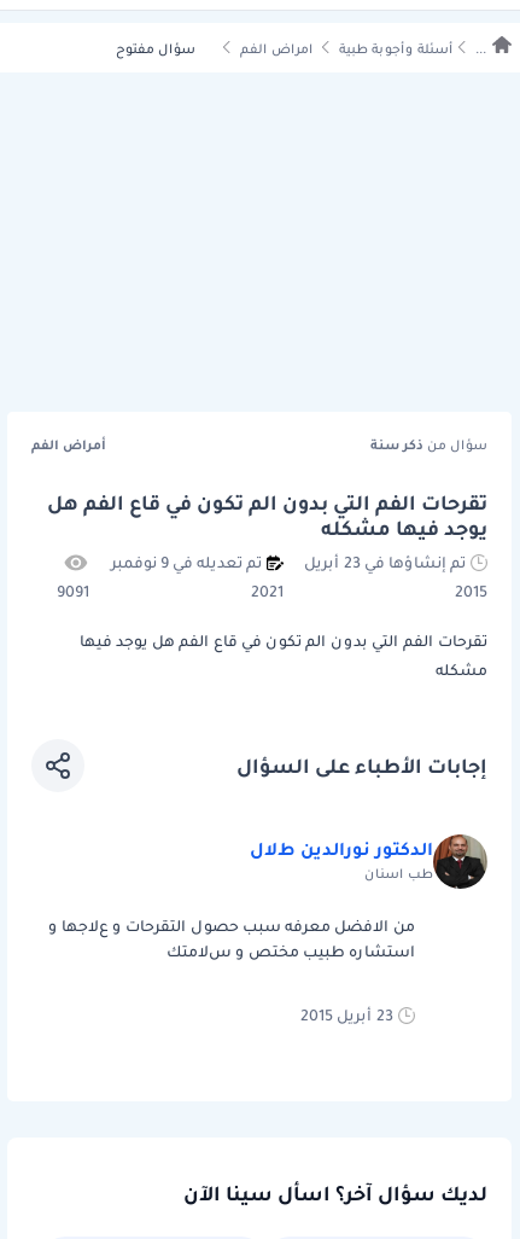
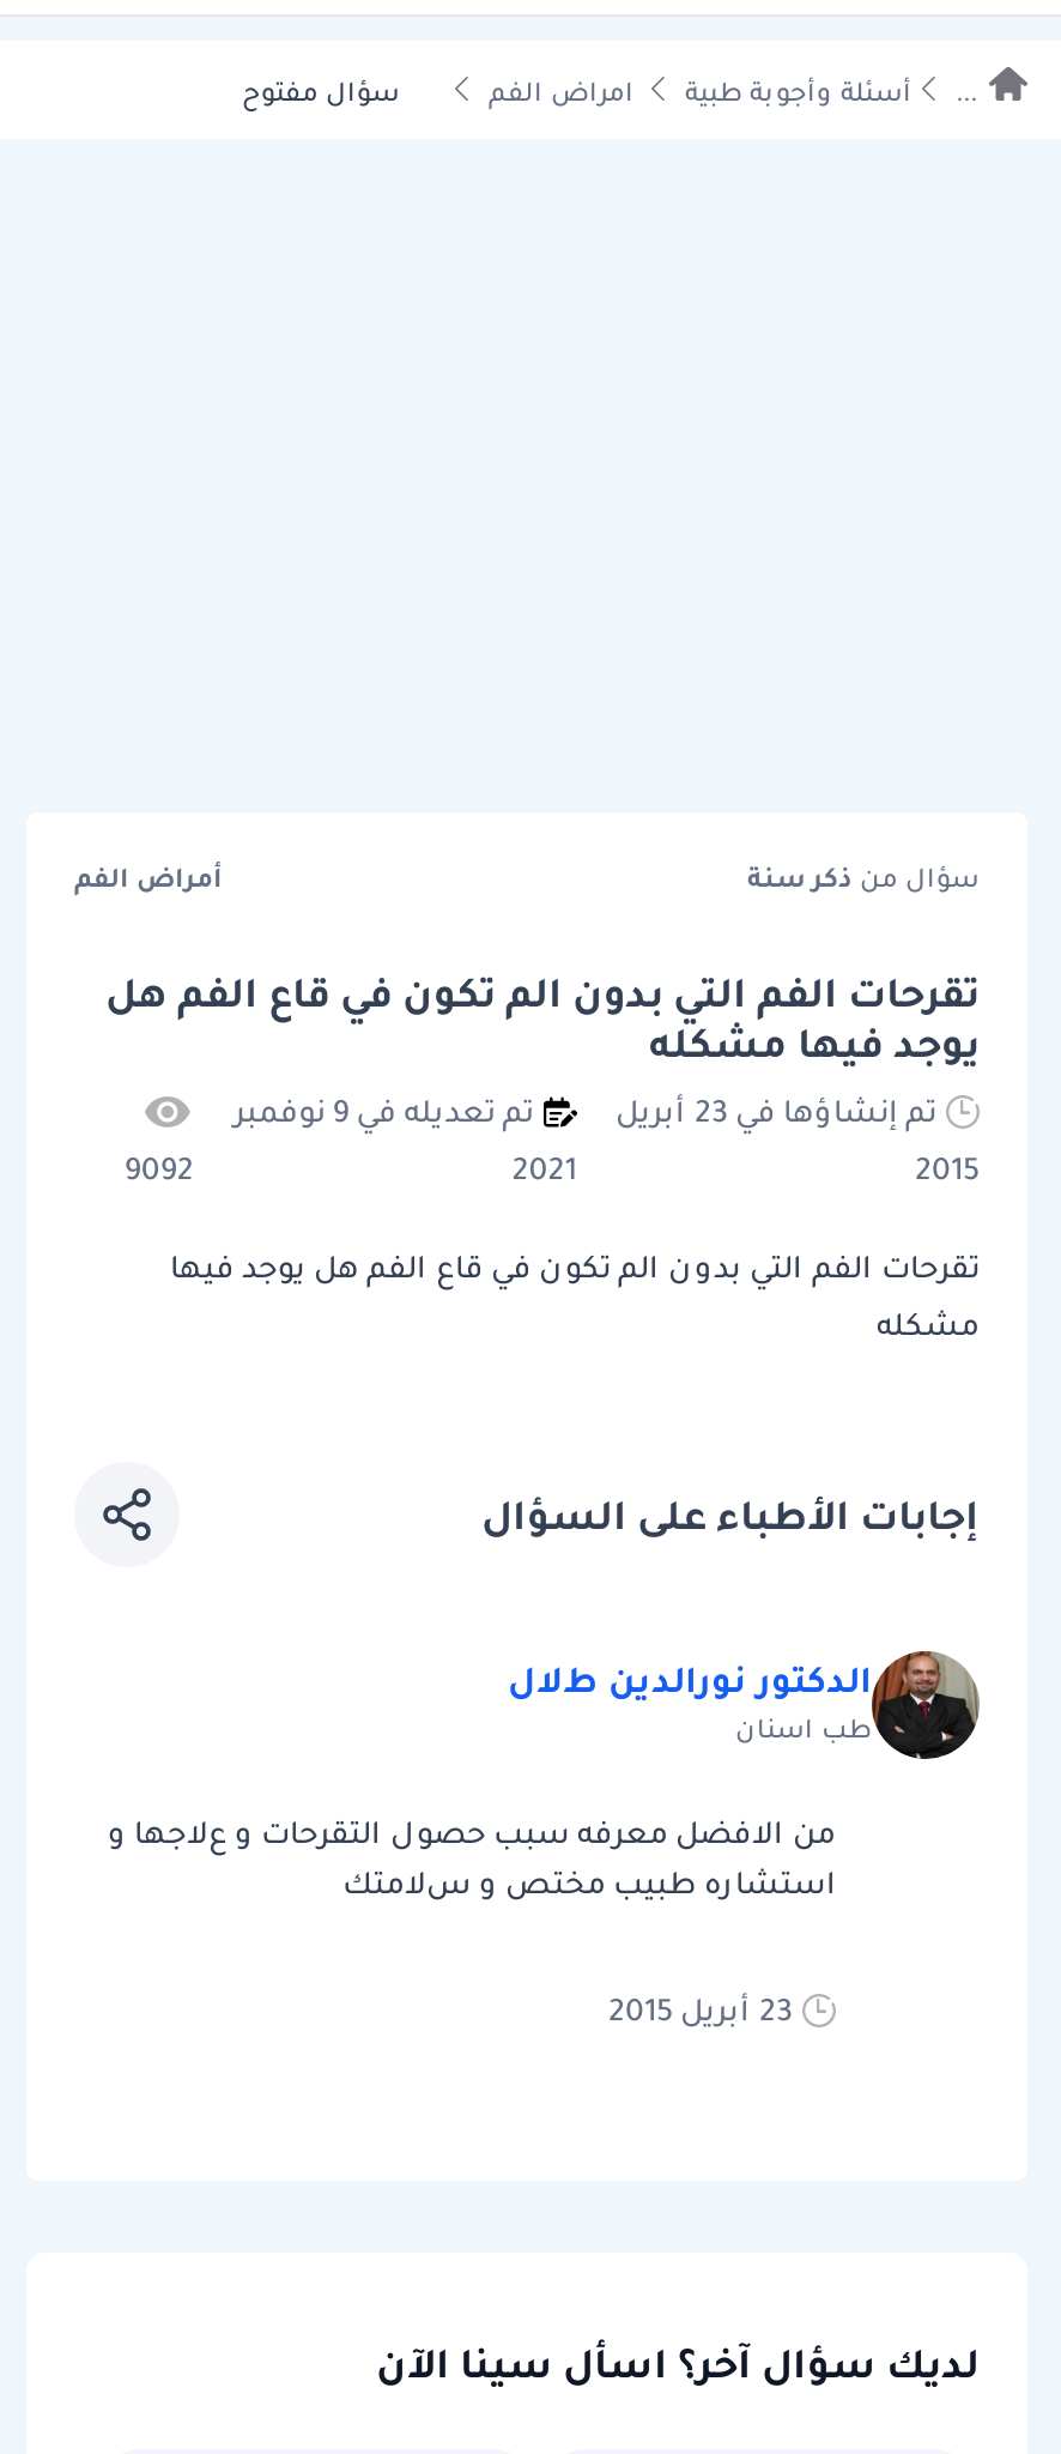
- 9091
+ 9092
